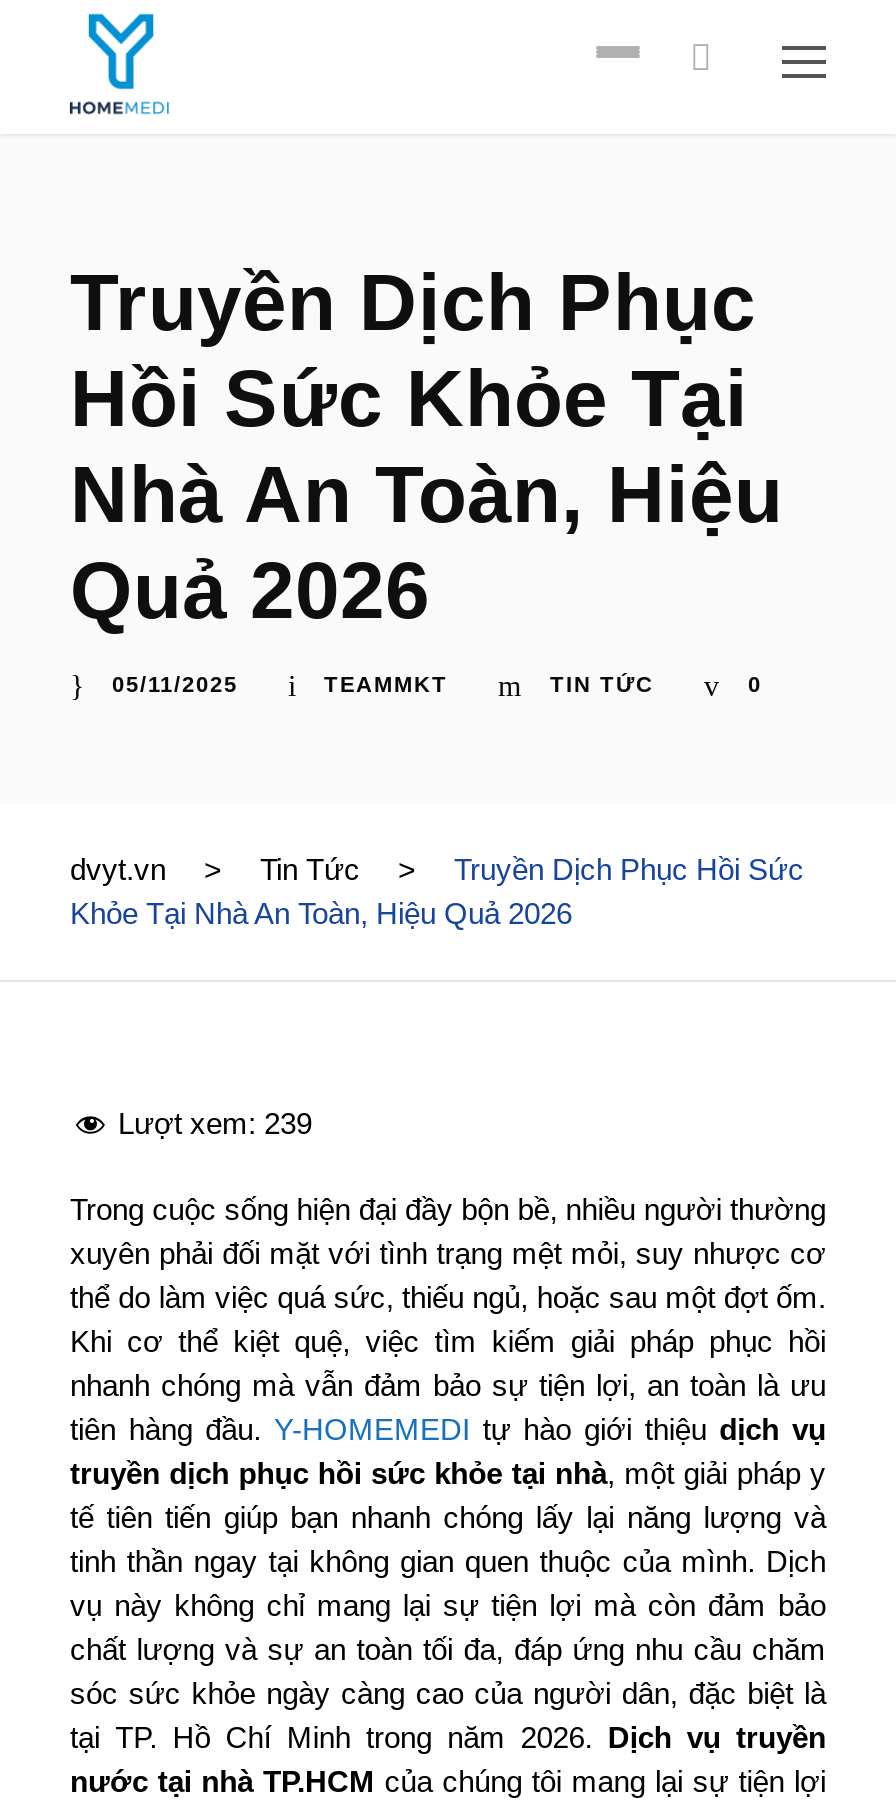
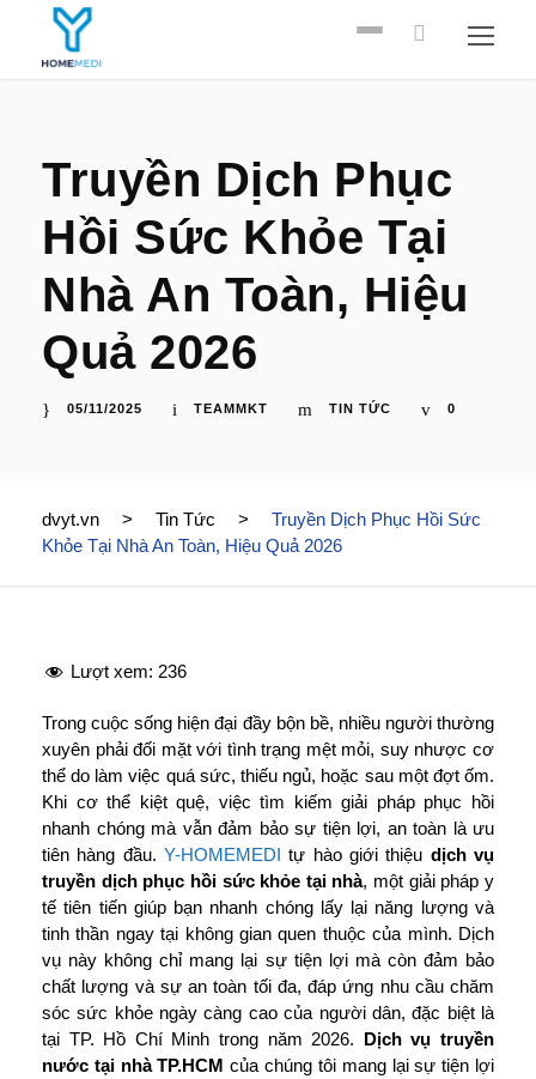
- Lượt xem: 239
+ Lượt xem: 236
